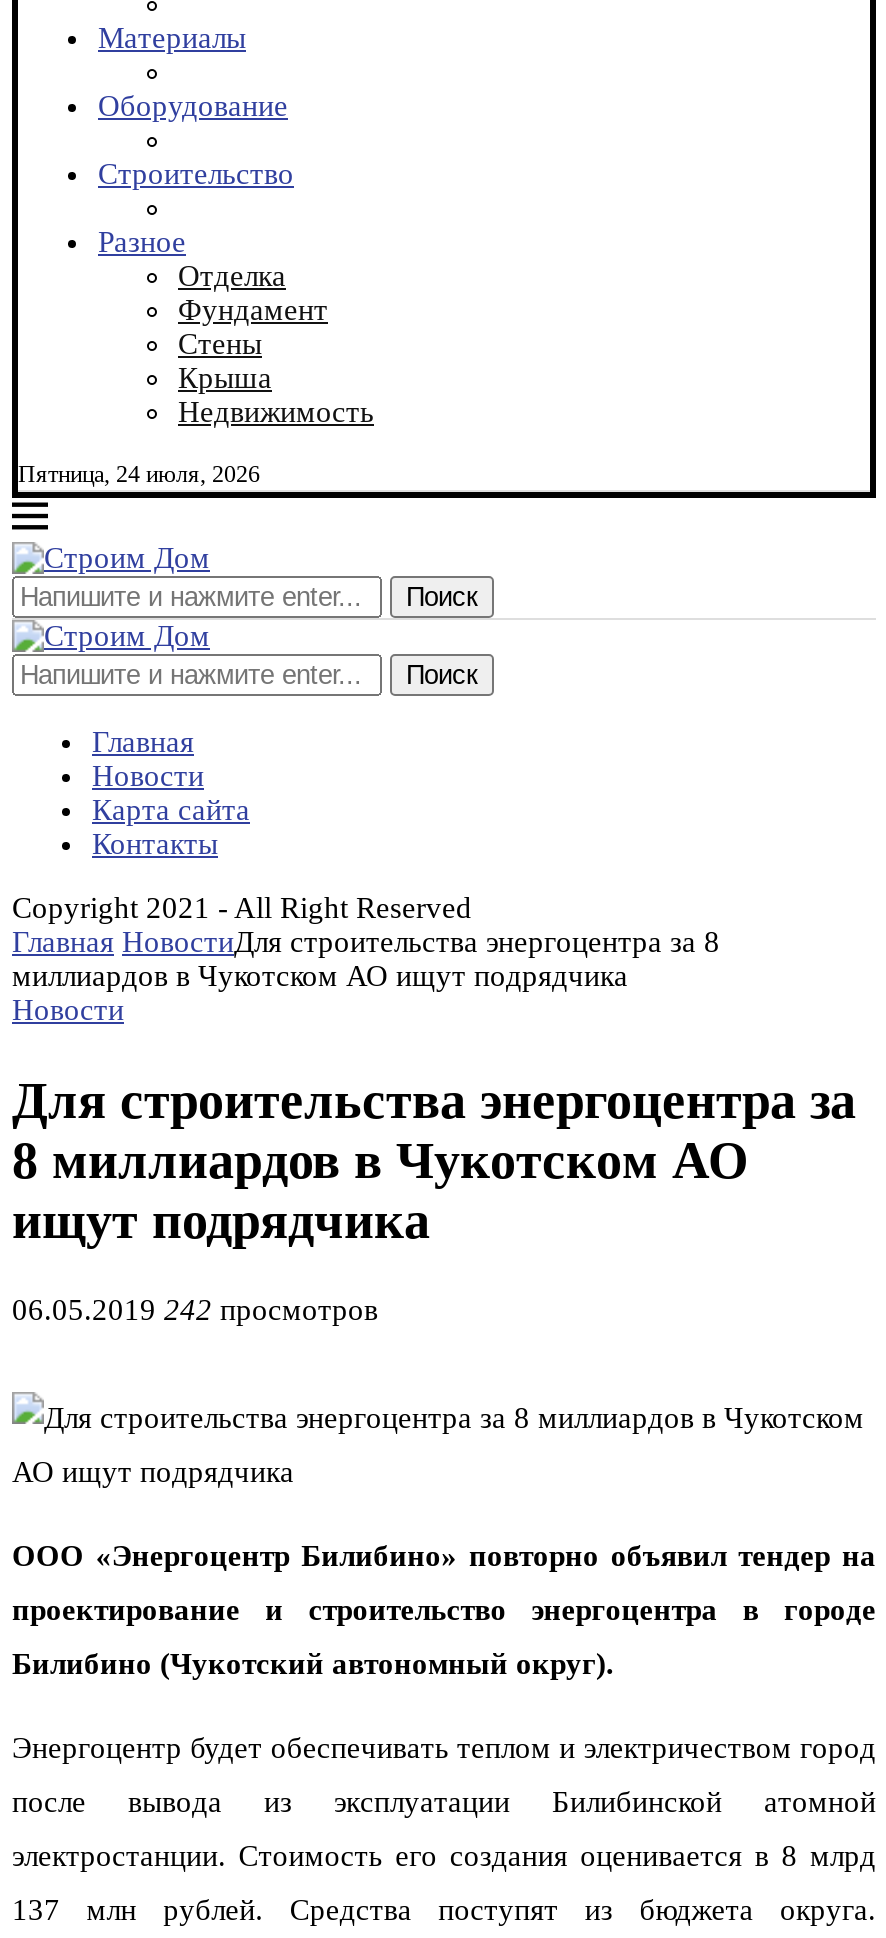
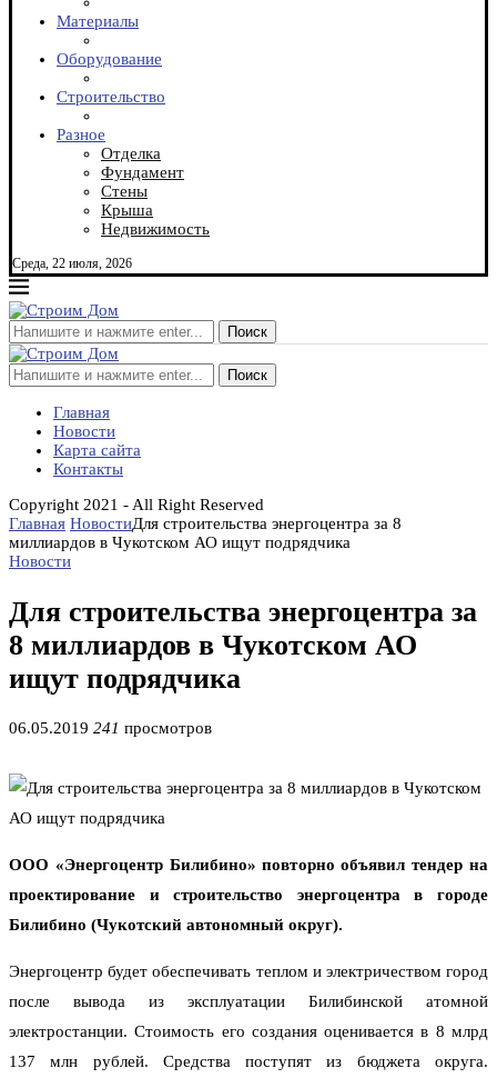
- Пятница, 24 июля, 2026
+ Среда, 22 июля, 2026

- 06.05.2019 242 просмотров
+ 06.05.2019 241 просмотров
